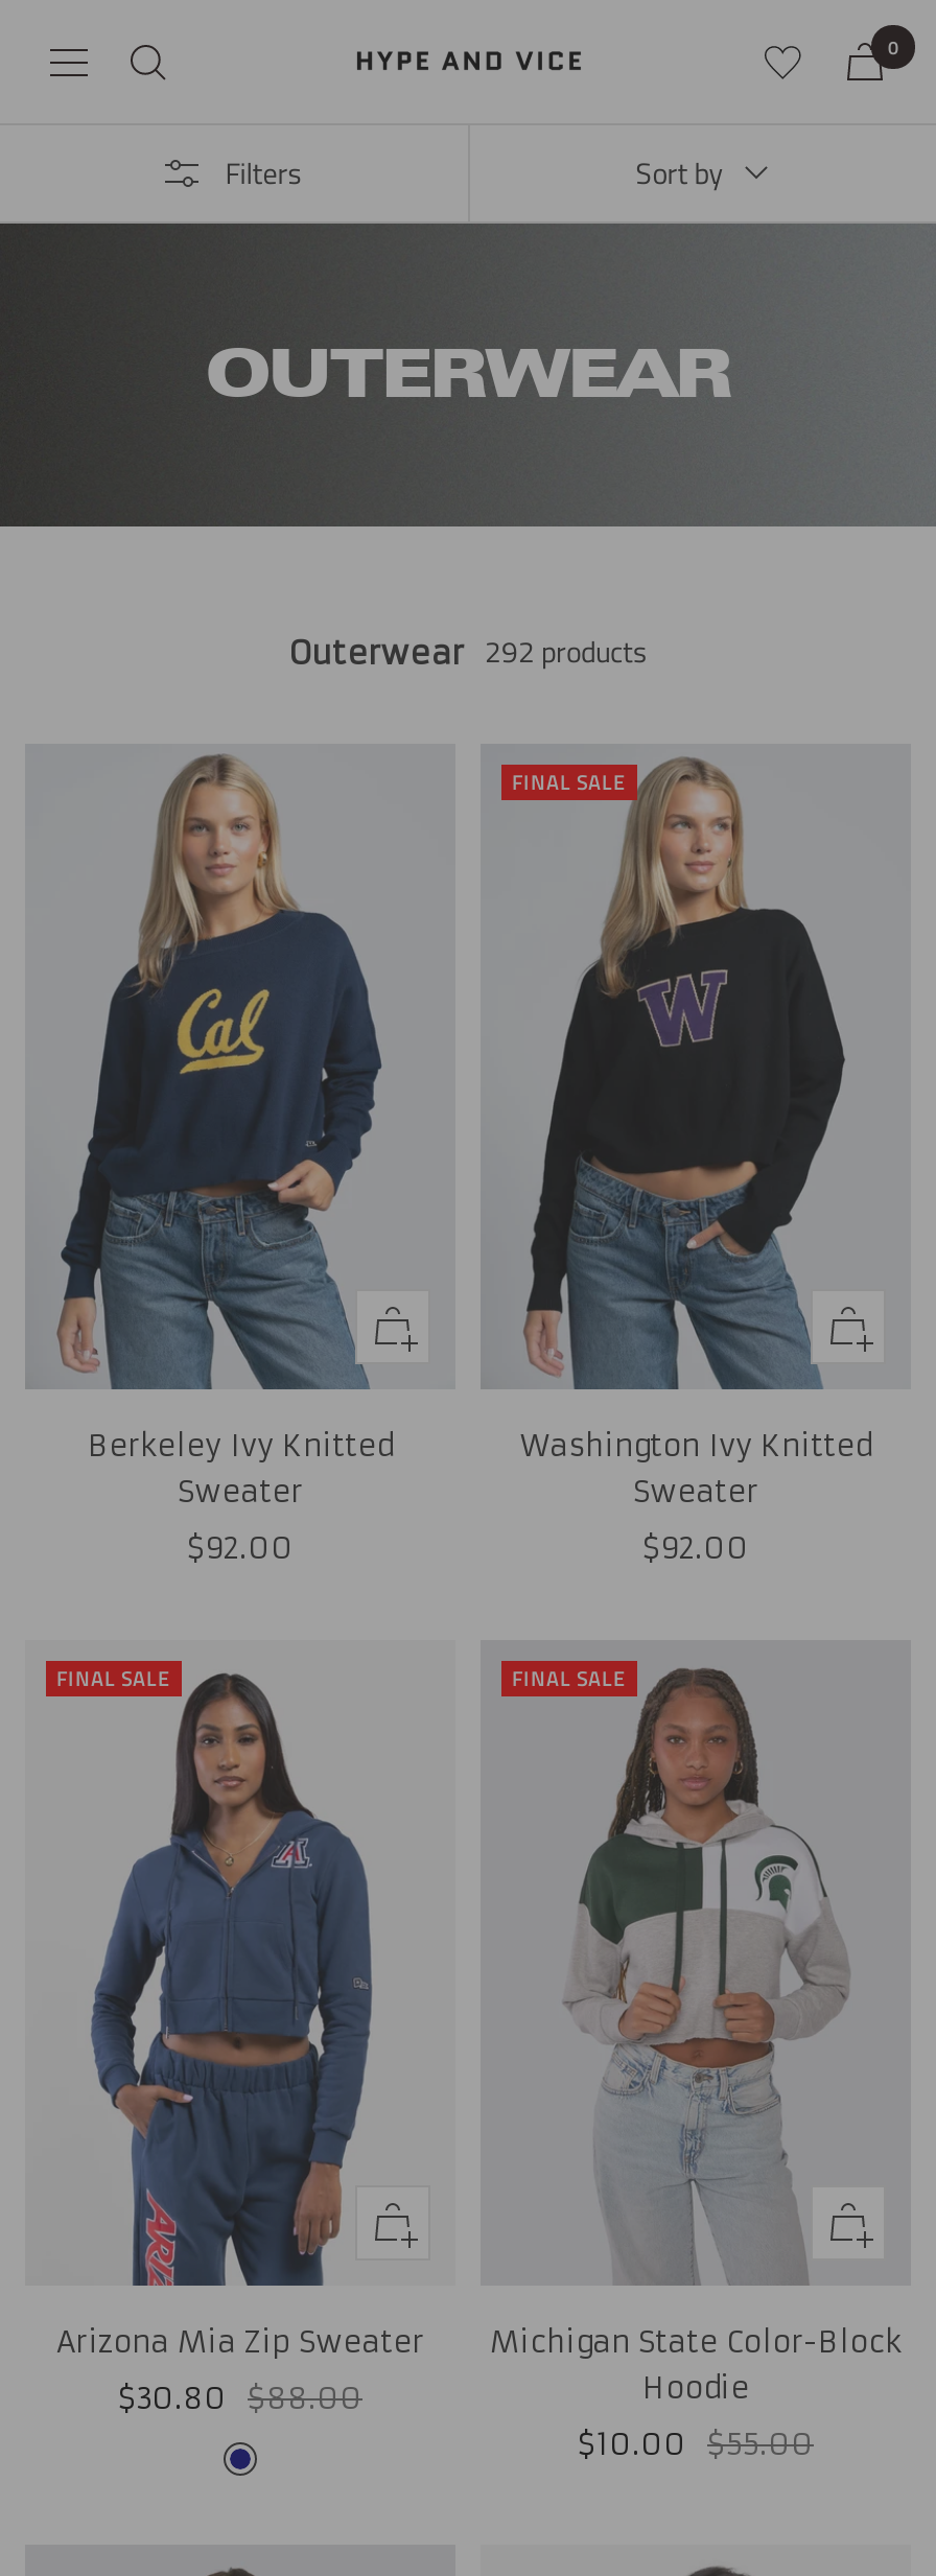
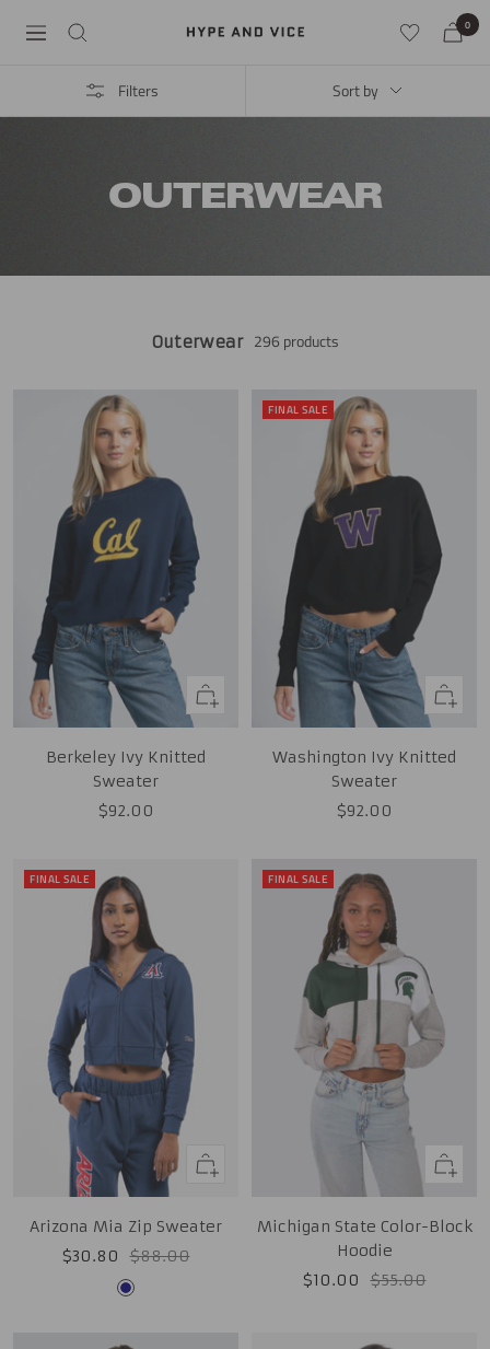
- Outerwear 292 products
+ Outerwear 296 products
